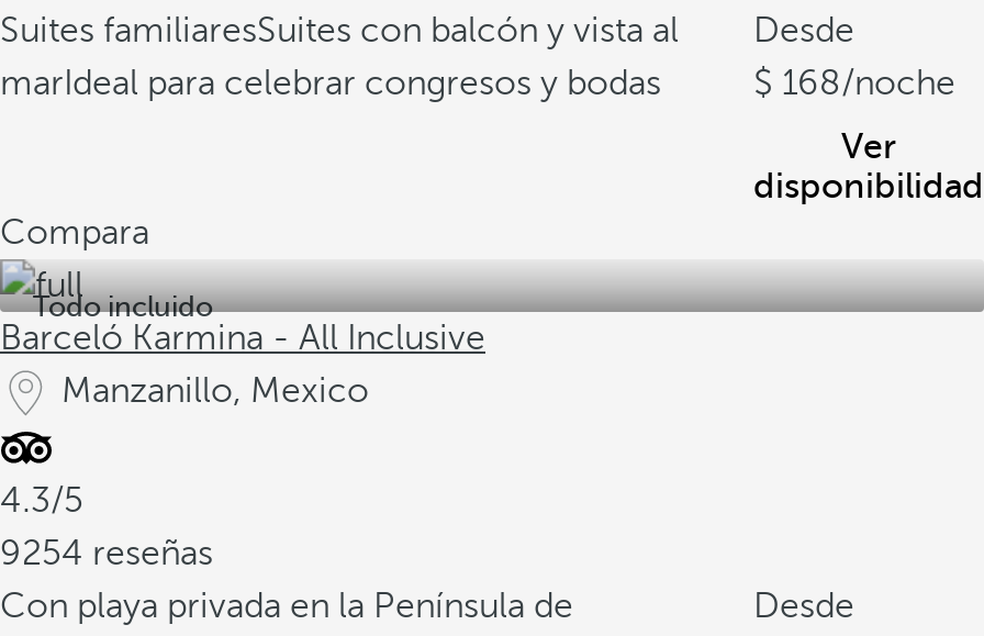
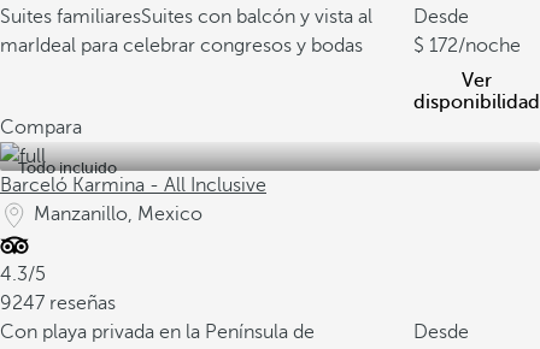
- 168/noche
+ 172/noche

- 9254 reseñas
+ 9247 reseñas
